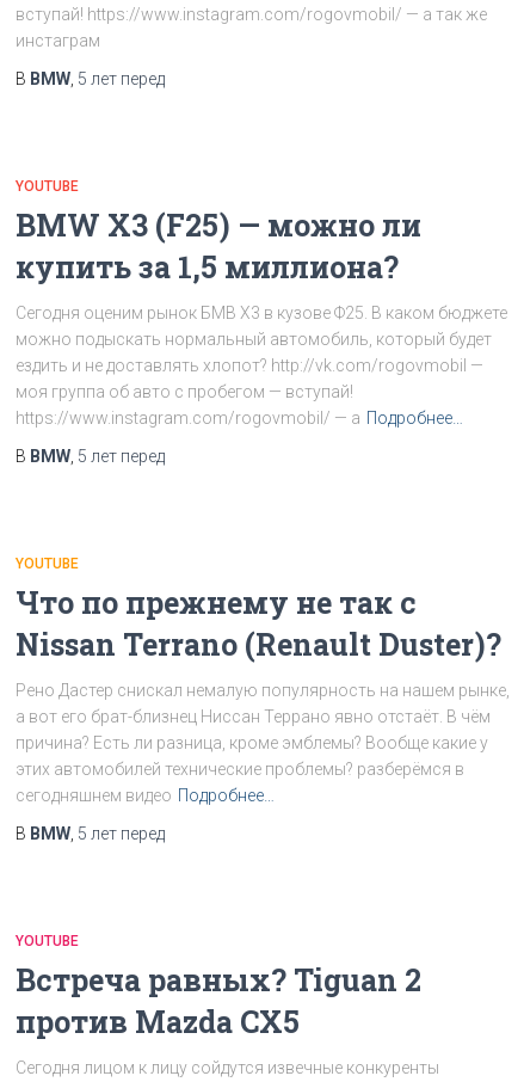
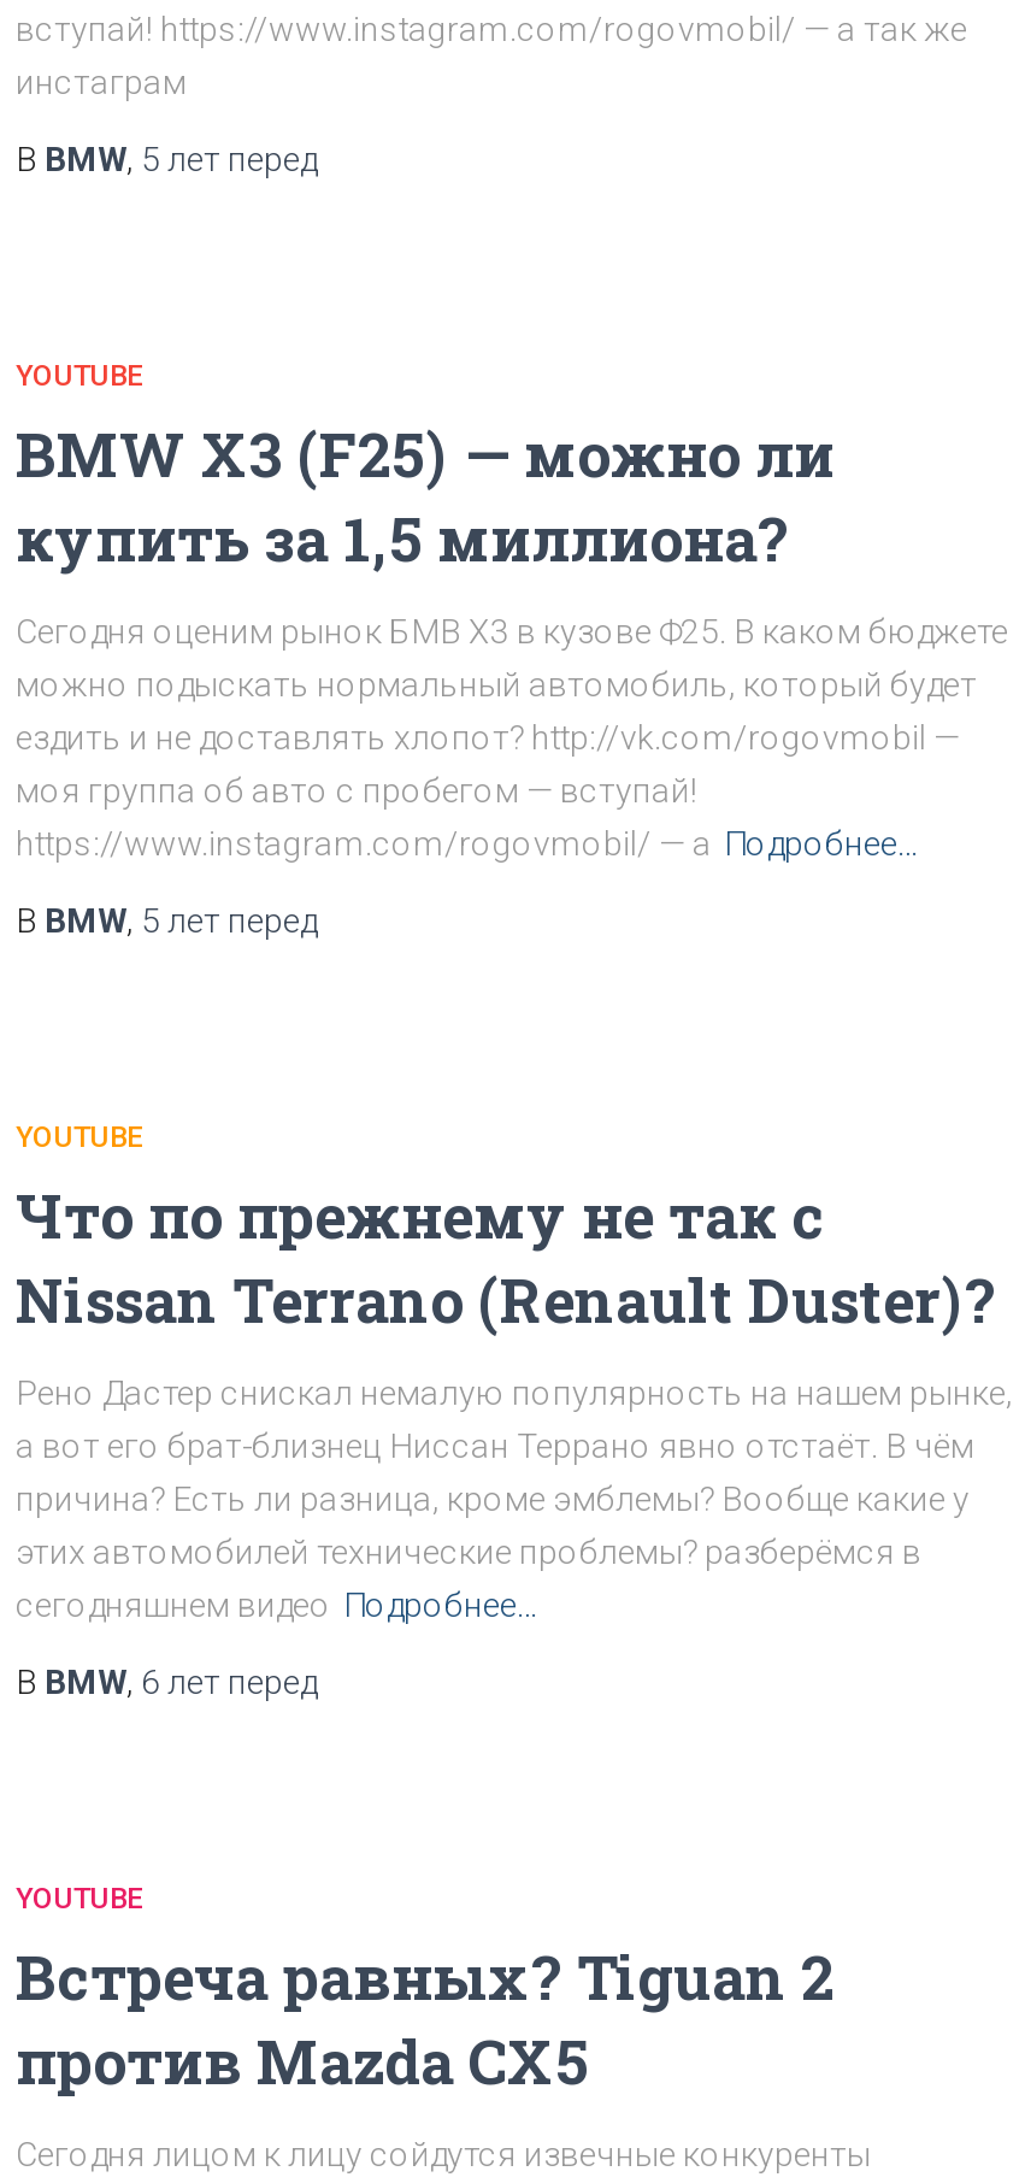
- В BMW, 5 лет перед
+ В BMW, 6 лет перед
